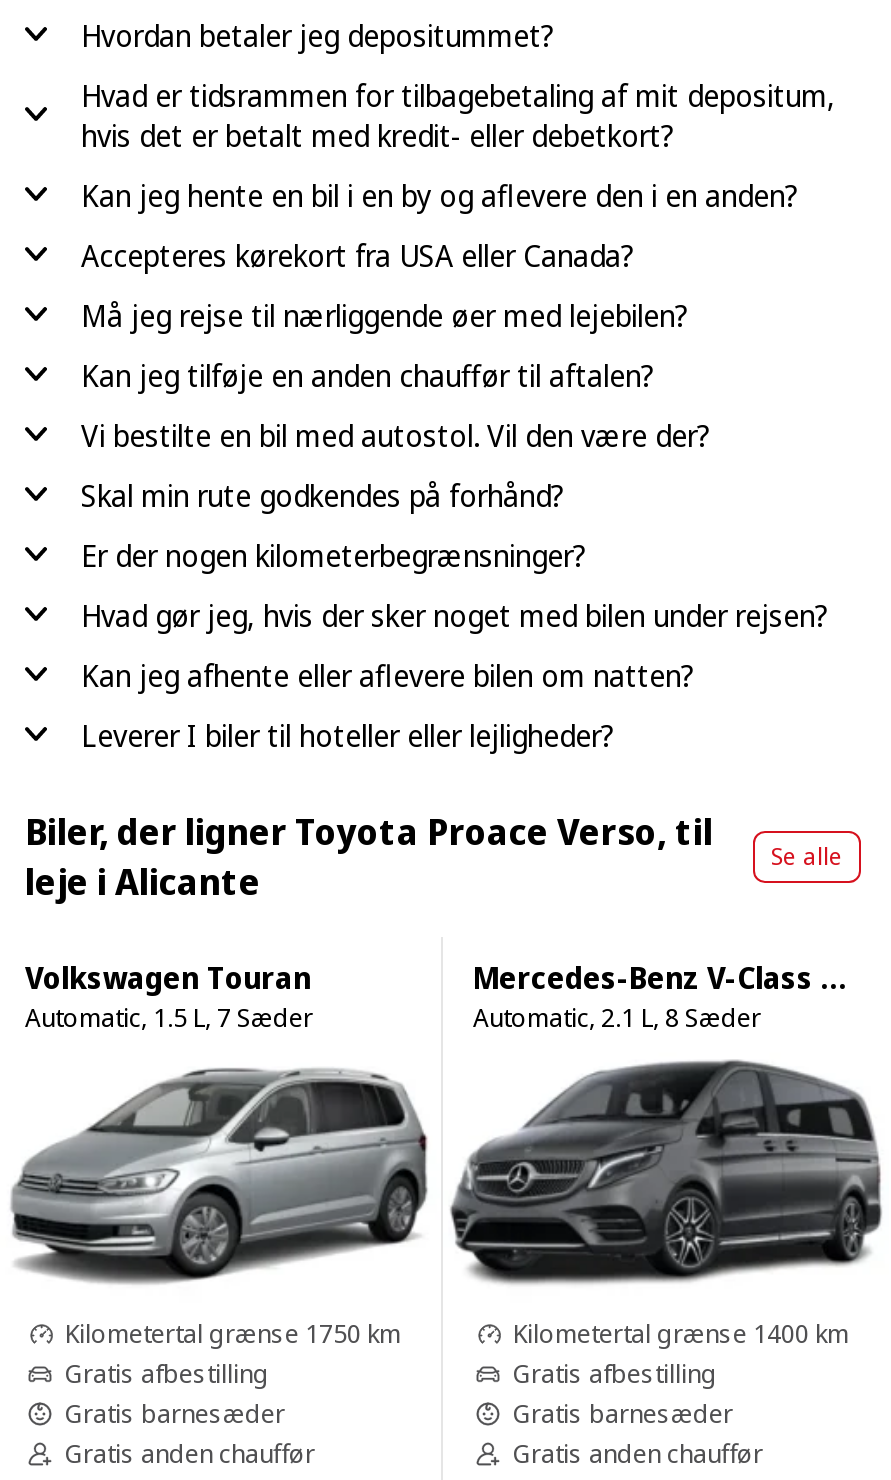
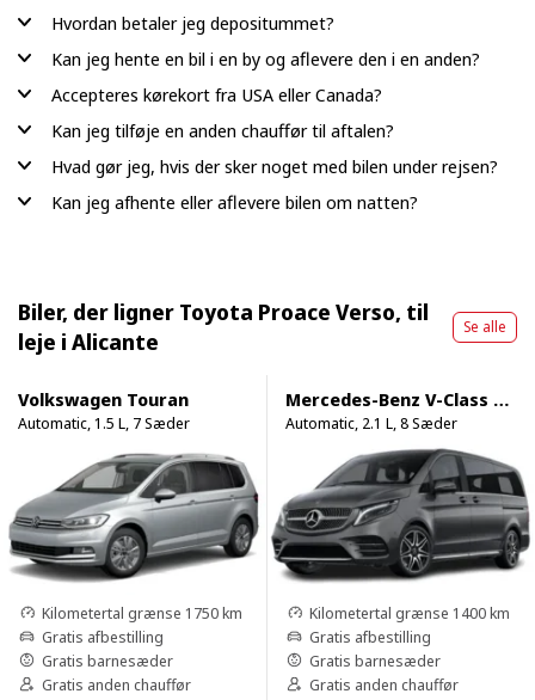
- Hvad er tidsrammen for tilbagebetaling af mit depositum,
- hvis det er betalt med kredit- eller debetkort?

- Må jeg rejse til nærliggende øer med lejebilen?

- Vi bestilte en bil med autostol. Vil den være der?
- Skal min rute godkendes på forhånd?
- Er der nogen kilometerbegrænsninger?

- Leverer I biler til hoteller eller lejligheder?
